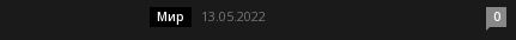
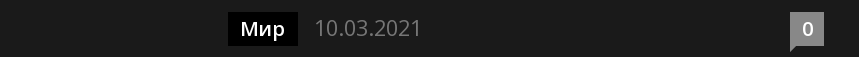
- Мир 13.05.2022
+ Мир 10.03.2021
